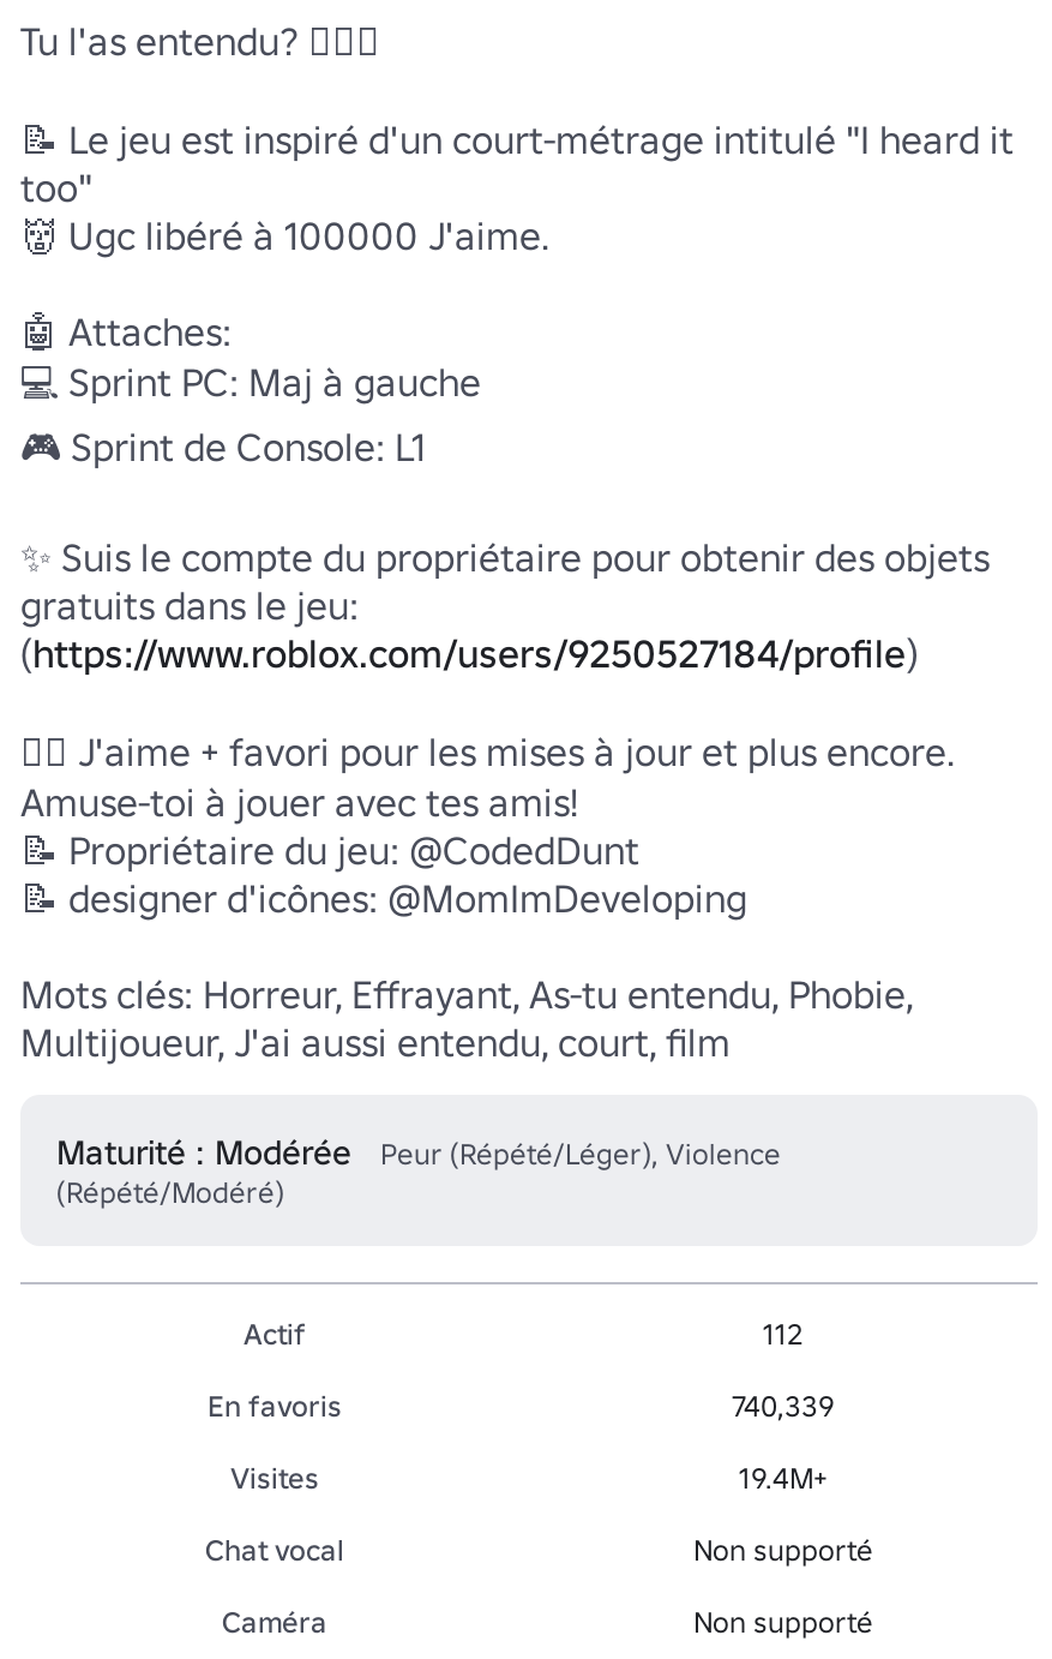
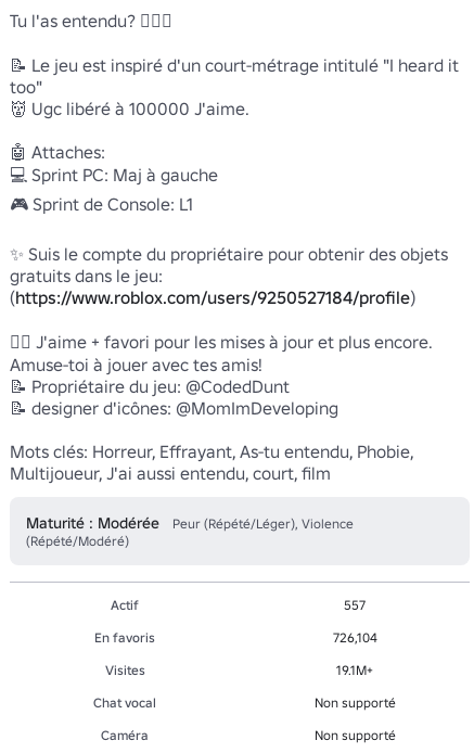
- 112
+ 557

- 740,339
+ 726,104

- 19.4M+
+ 19.1M+
